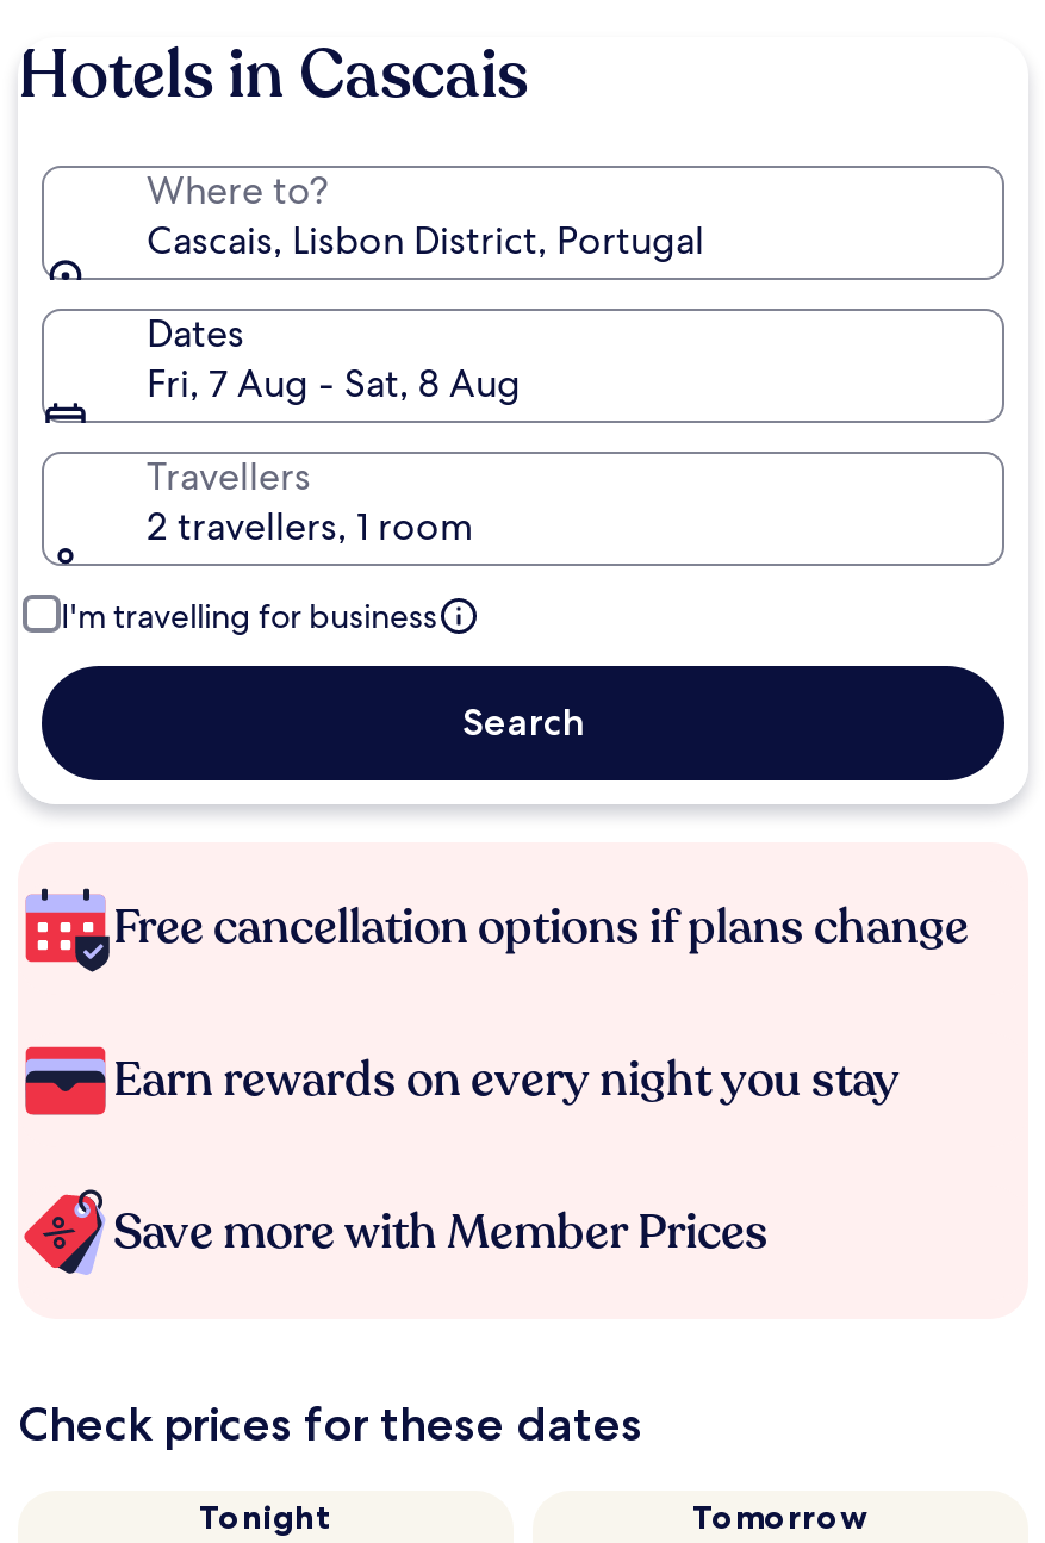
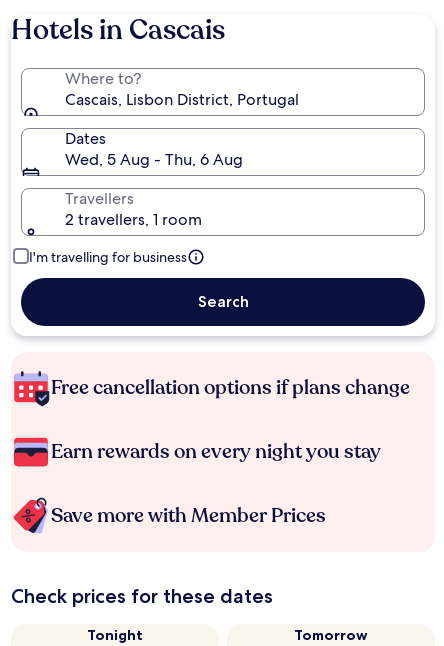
- Fri, 7 Aug - Sat, 8 Aug
+ Wed, 5 Aug - Thu, 6 Aug
